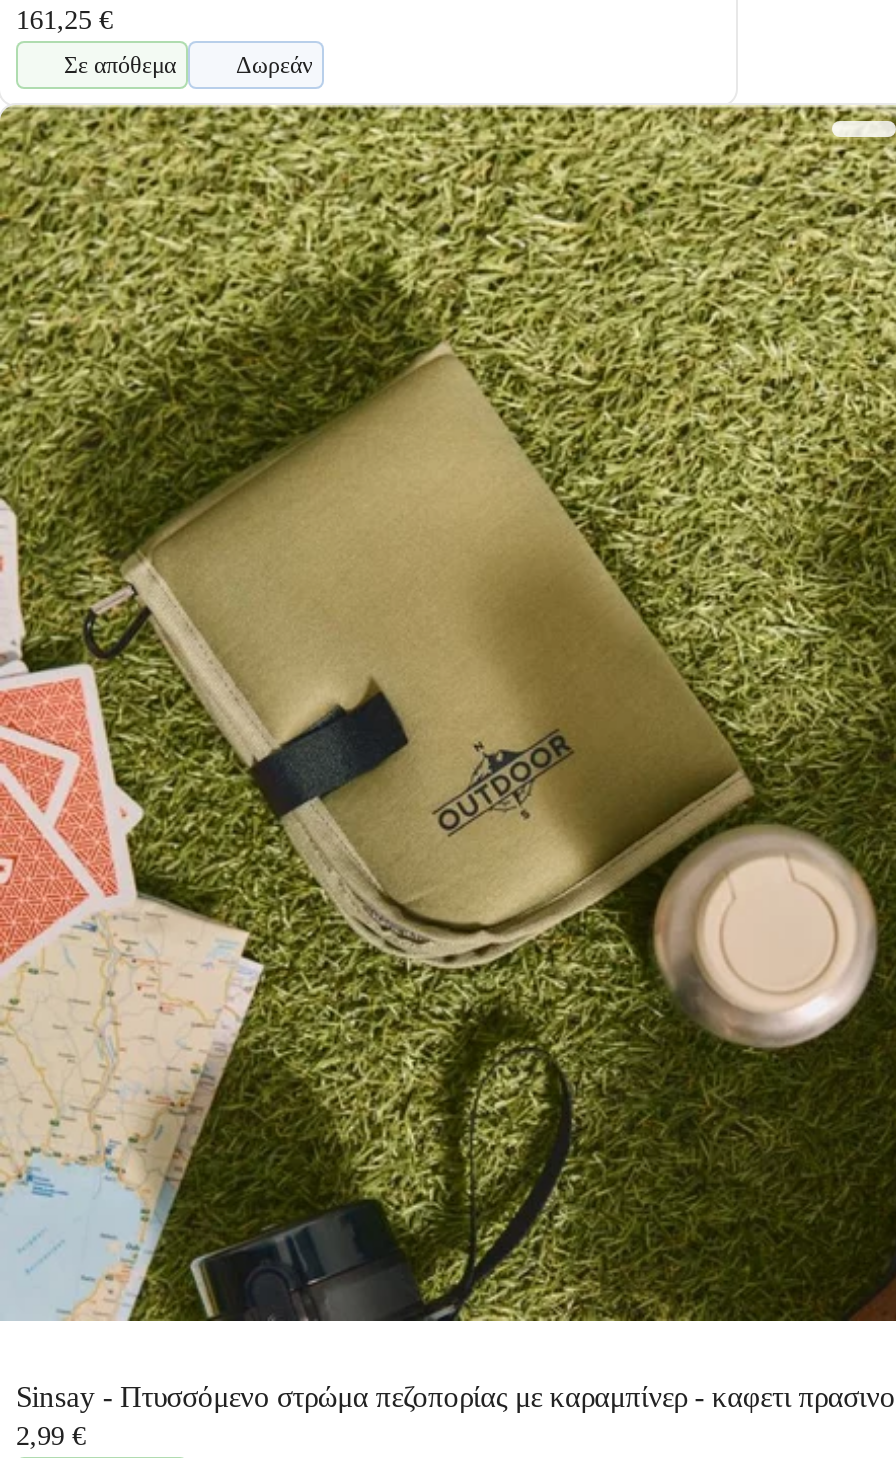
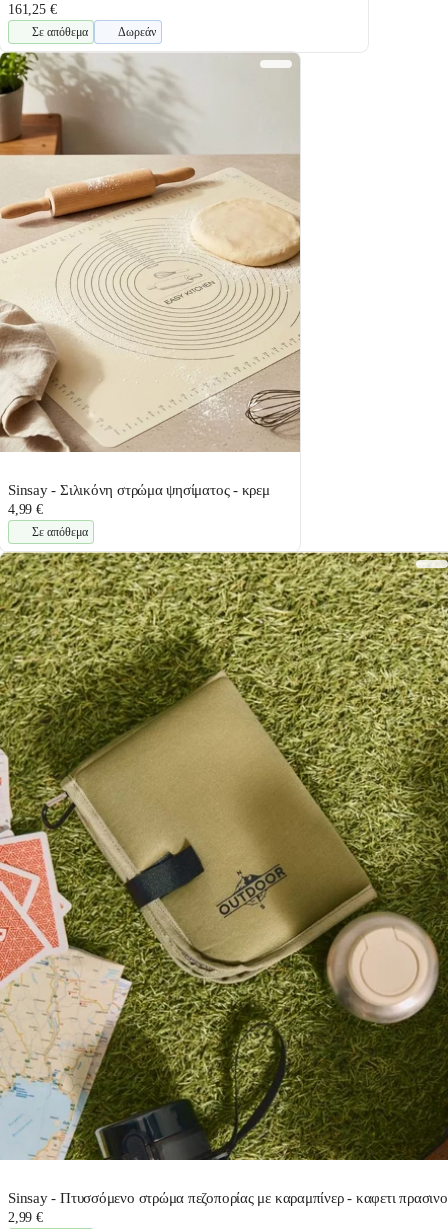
+ [image]
+ Sinsay - Σιλικόνη στρώμα ψησίματος - κρεμ
+ 4,99 €
+ Σε απόθεμα
